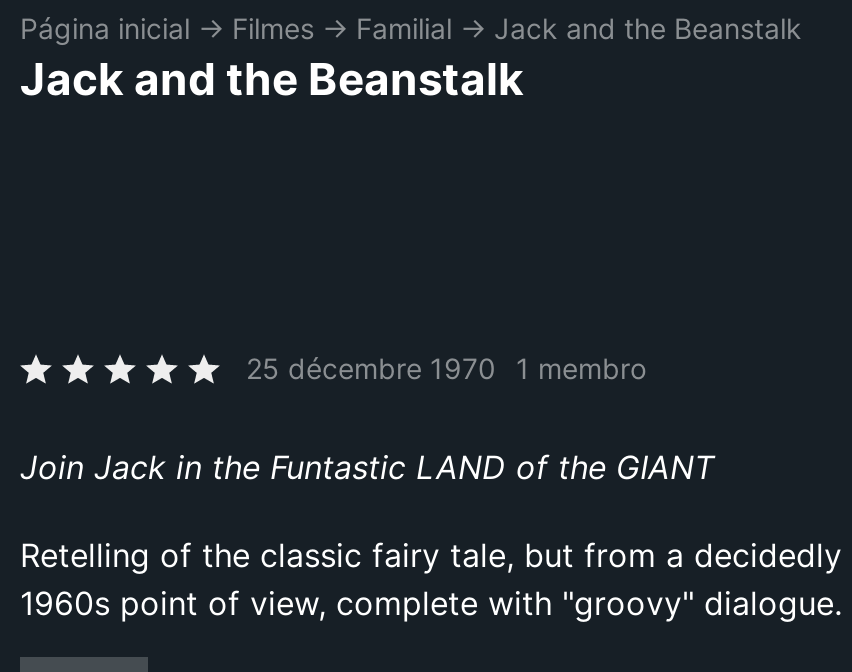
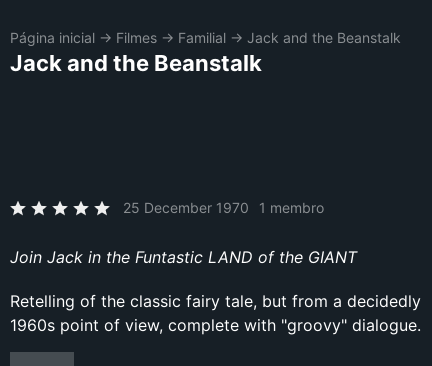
- 25 décembre 1970 1 membro
+ 25 December 1970 1 membro
